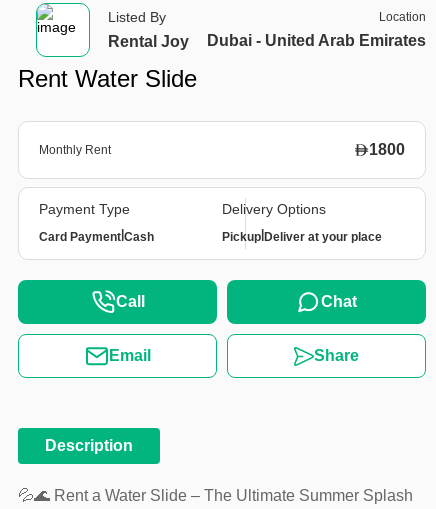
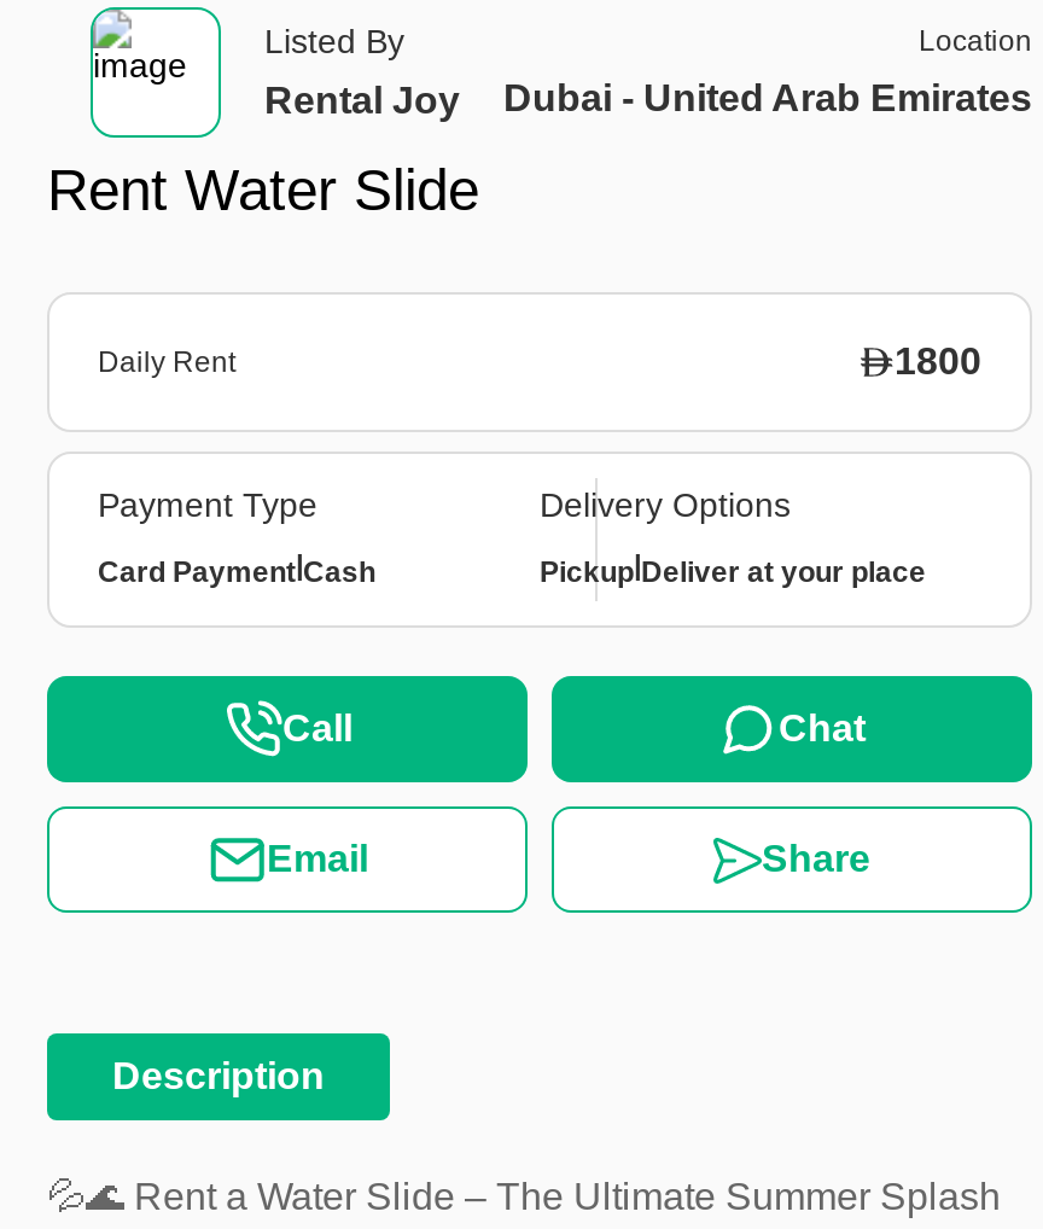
- Monthly Rent
+ Daily Rent
